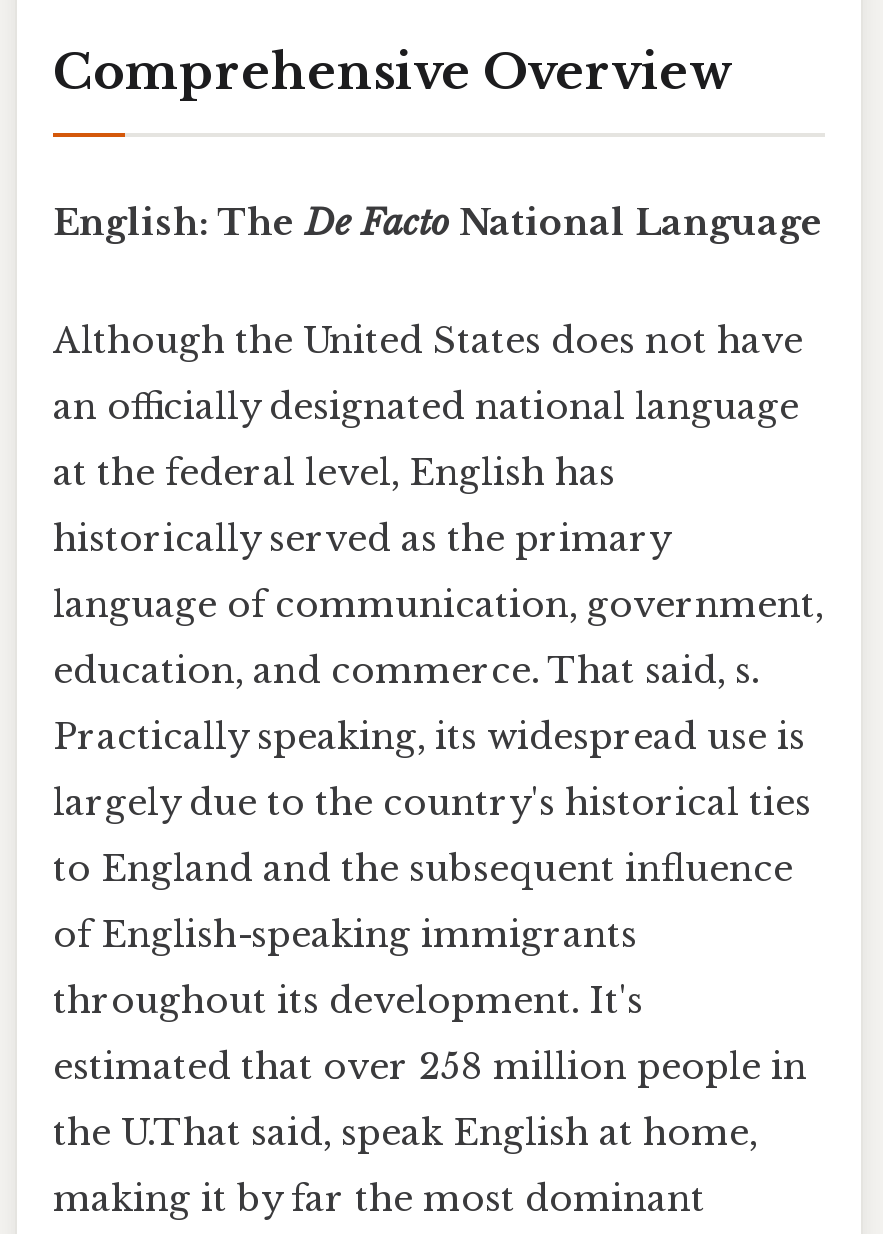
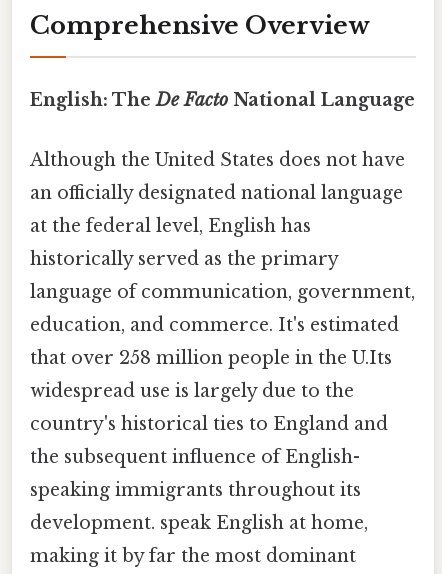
- education, and commerce. That said, s.
- Practically speaking, its widespread use is
- largely due to the country's historical ties
- to England and the subsequent influence
- of English-speaking immigrants
- throughout its development. It's
- estimated that over 258 million people in
- the U.That said, speak English at home,
+ education, and commerce. It's estimated
+ that over 258 million people in the U.Its
+ widespread use is largely due to the
+ country's historical ties to England and
+ the subsequent influence of English-
+ speaking immigrants throughout its
+ development. speak English at home,
